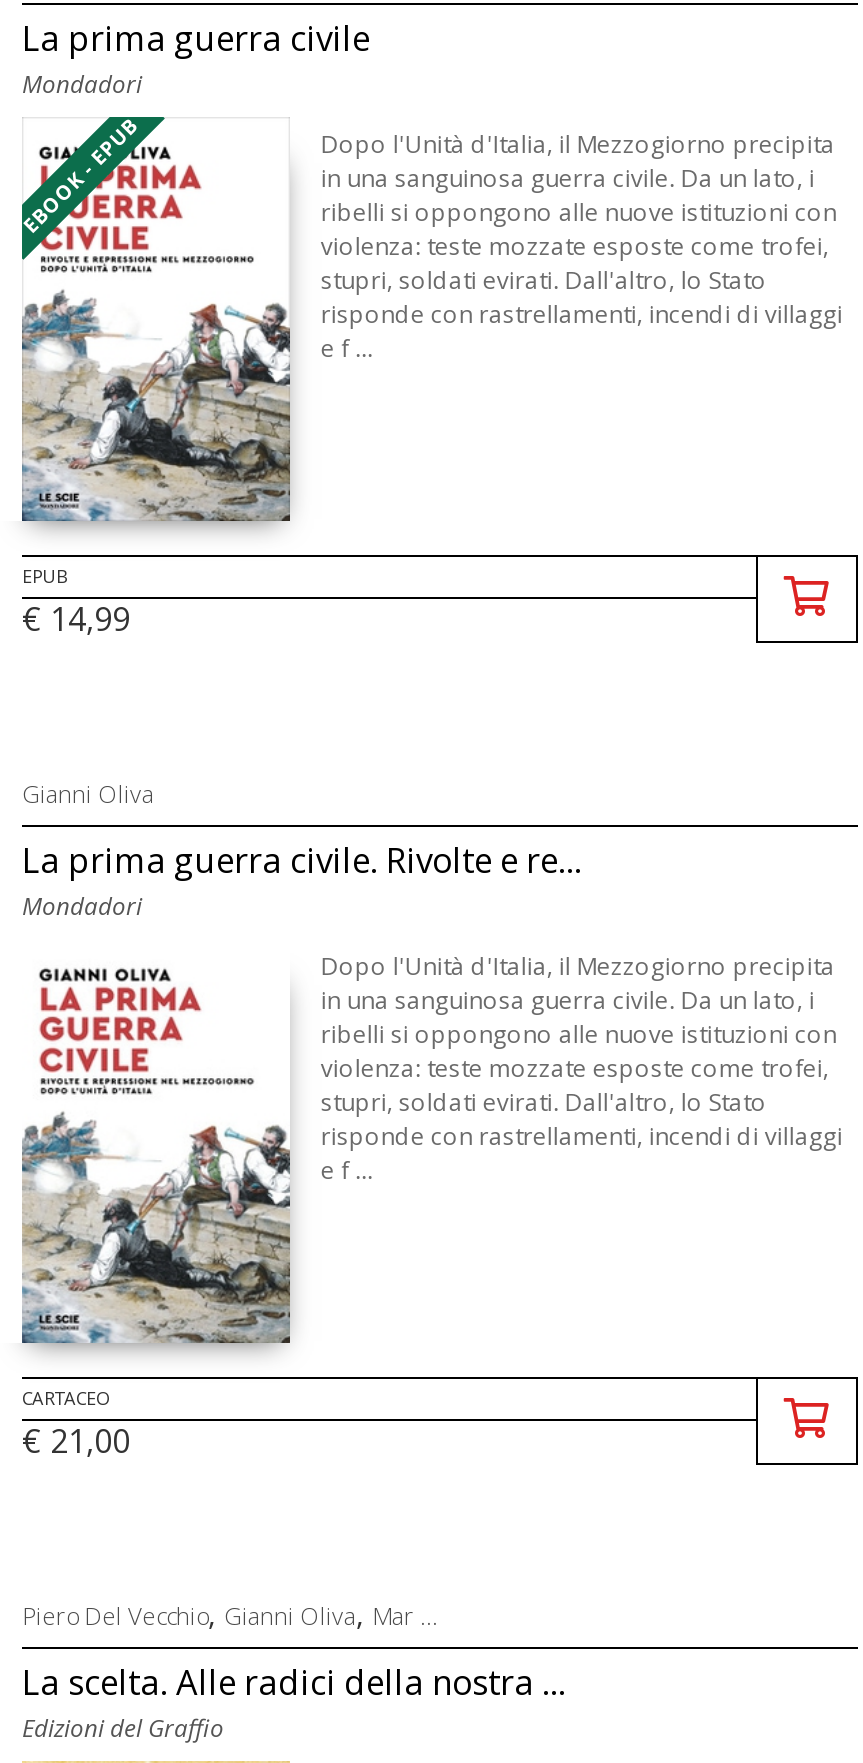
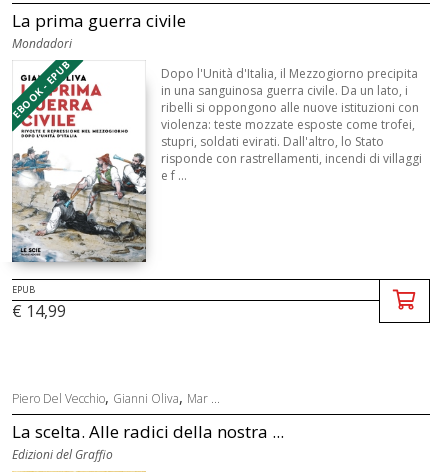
- [image]
- Gianni Oliva
- La prima guerra civile. Rivolte e re...
- Mondadori
- Dopo l'Unità d'Italia, il Mezzogiorno precipita
- in una sanguinosa guerra civile. Da un lato, i
- ribelli si oppongono alle nuove istituzioni con
- violenza: teste mozzate esposte come trofei,
- stupri, soldati evirati. Dall'altro, lo Stato
- risponde con rastrellamenti, incendi di villaggi
- e f ...

- CARTACEO
- € 21,00
